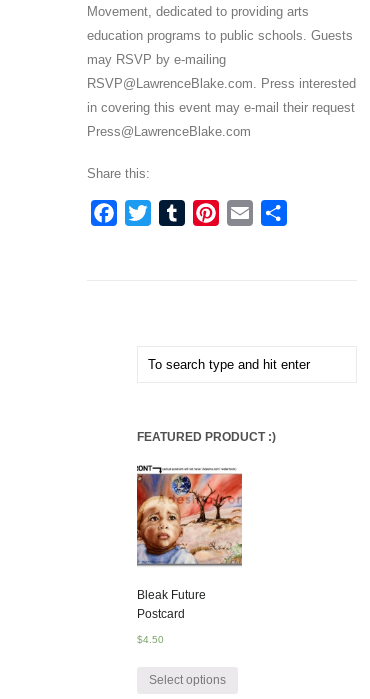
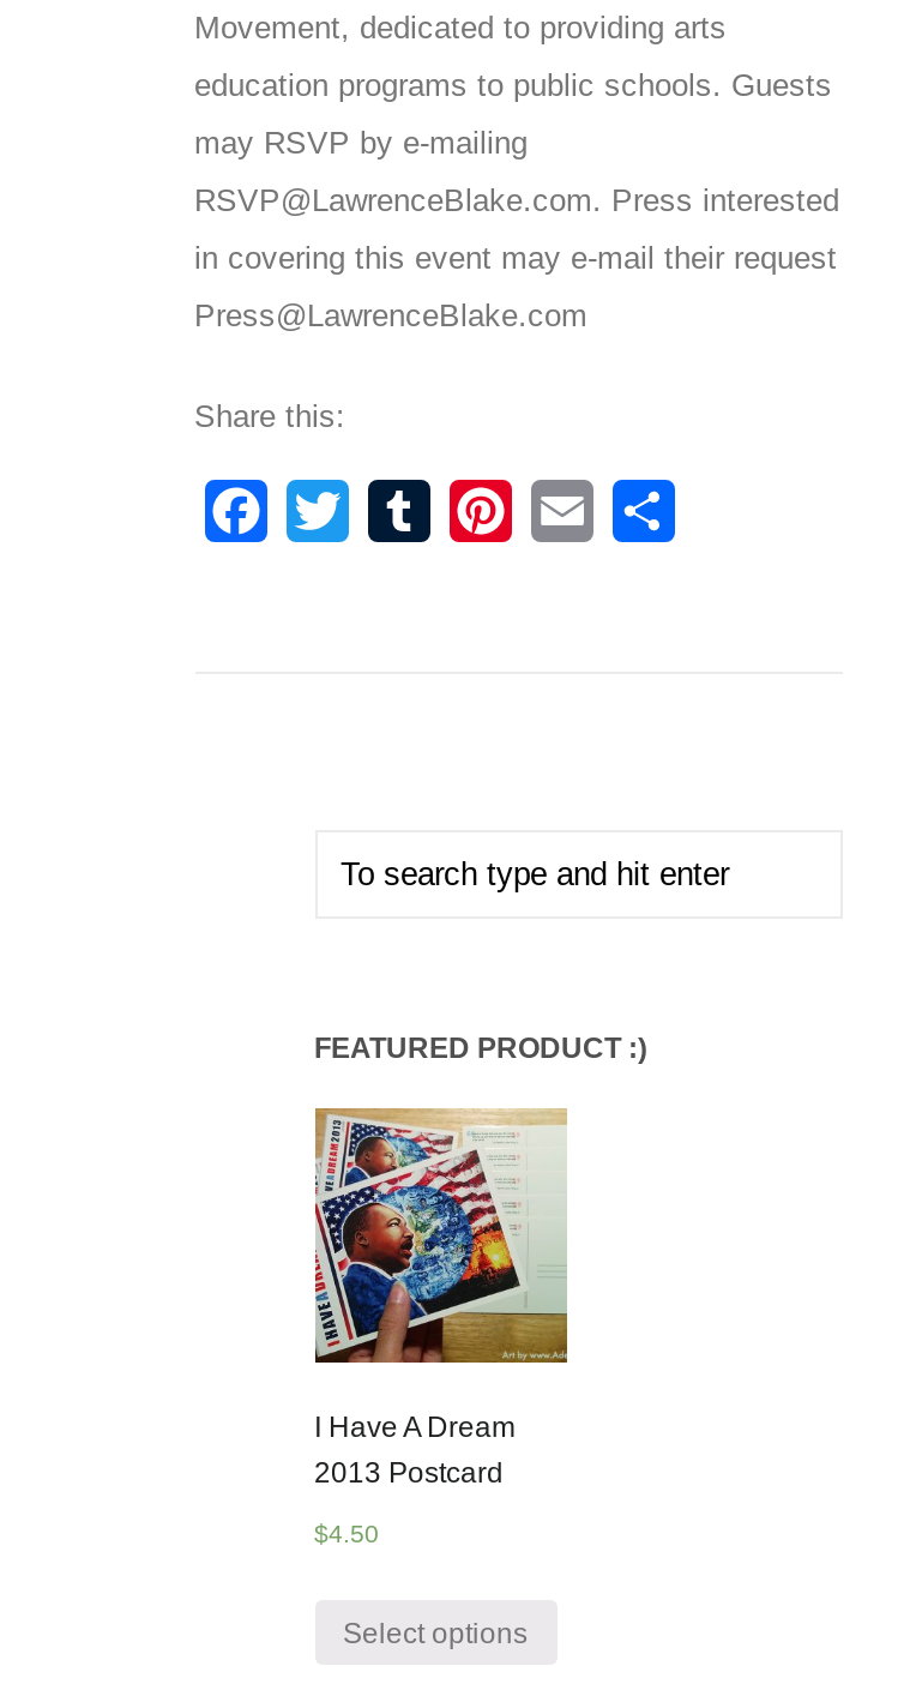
- [image]
- Bleak Future
- Postcard
+ [image]
+ I Have A Dream
+ 2013 Postcard
